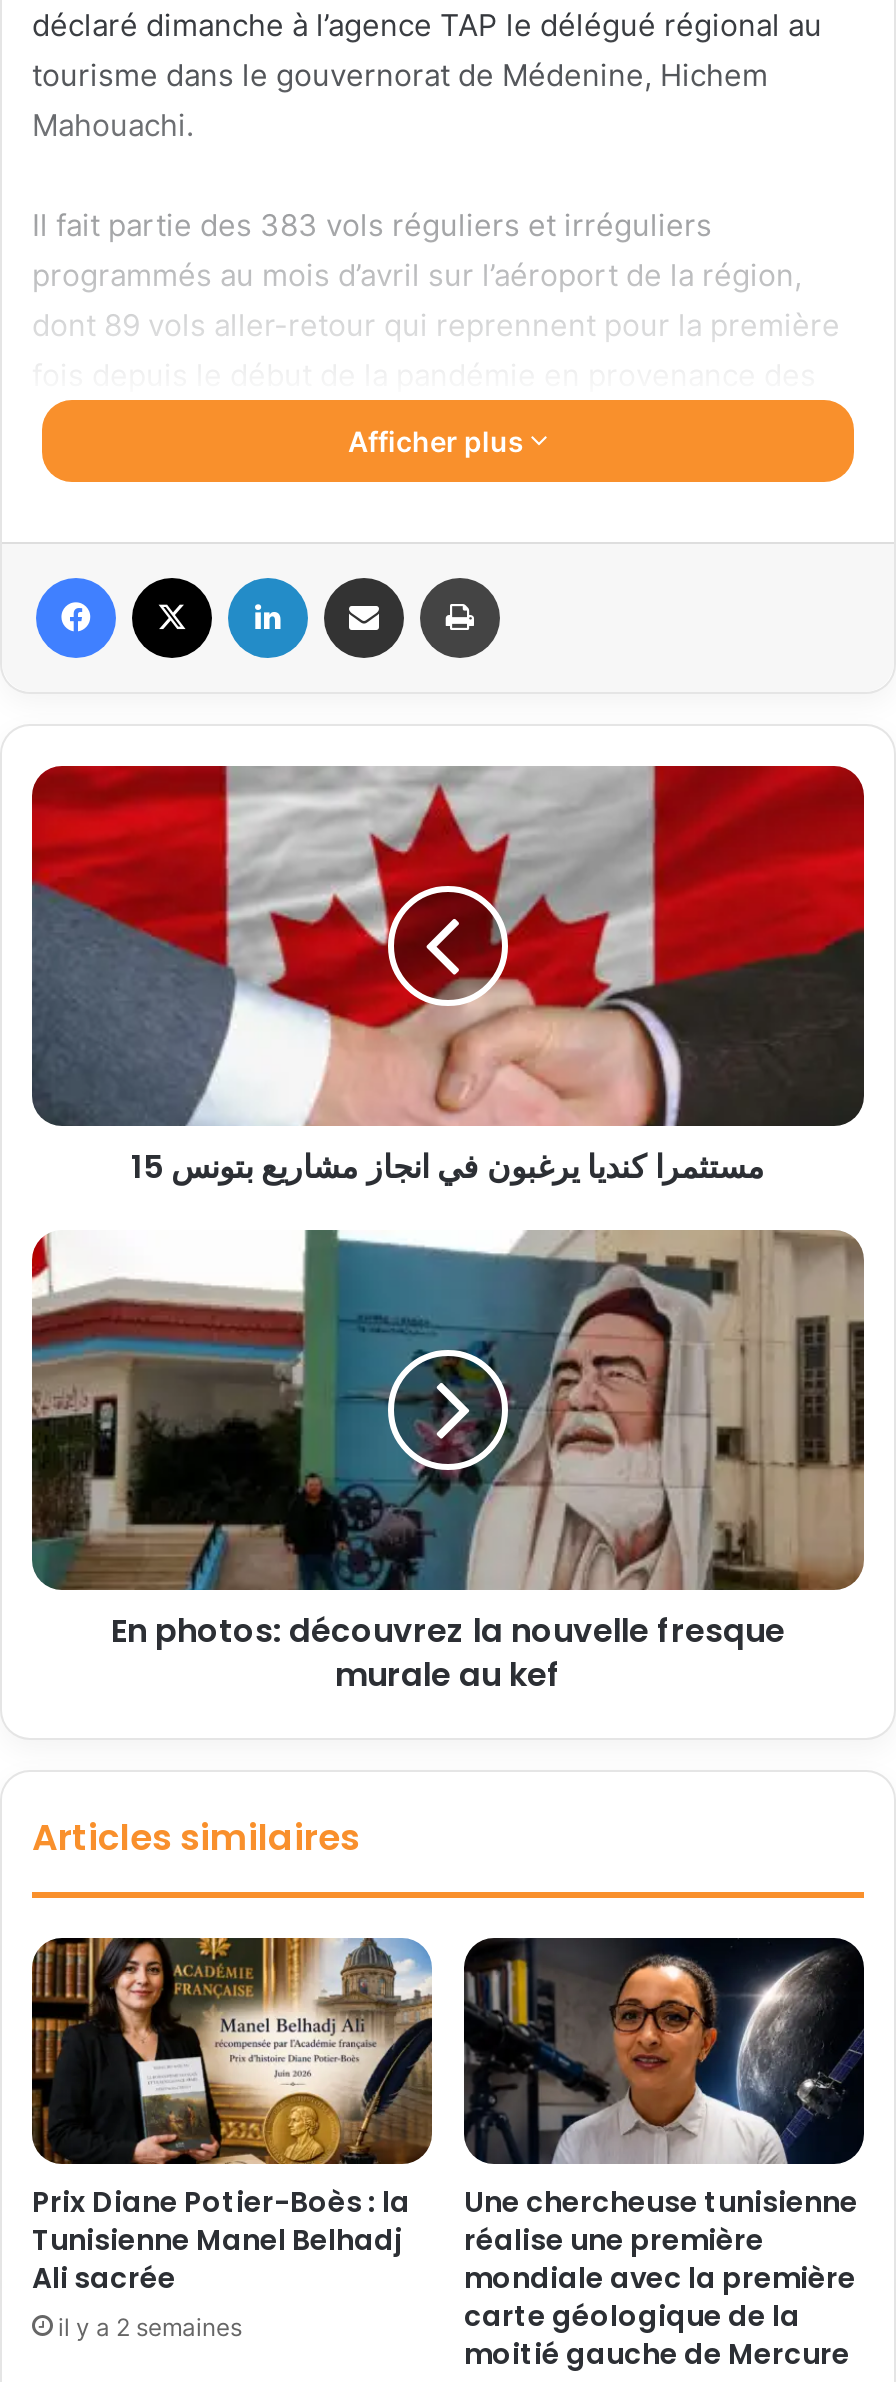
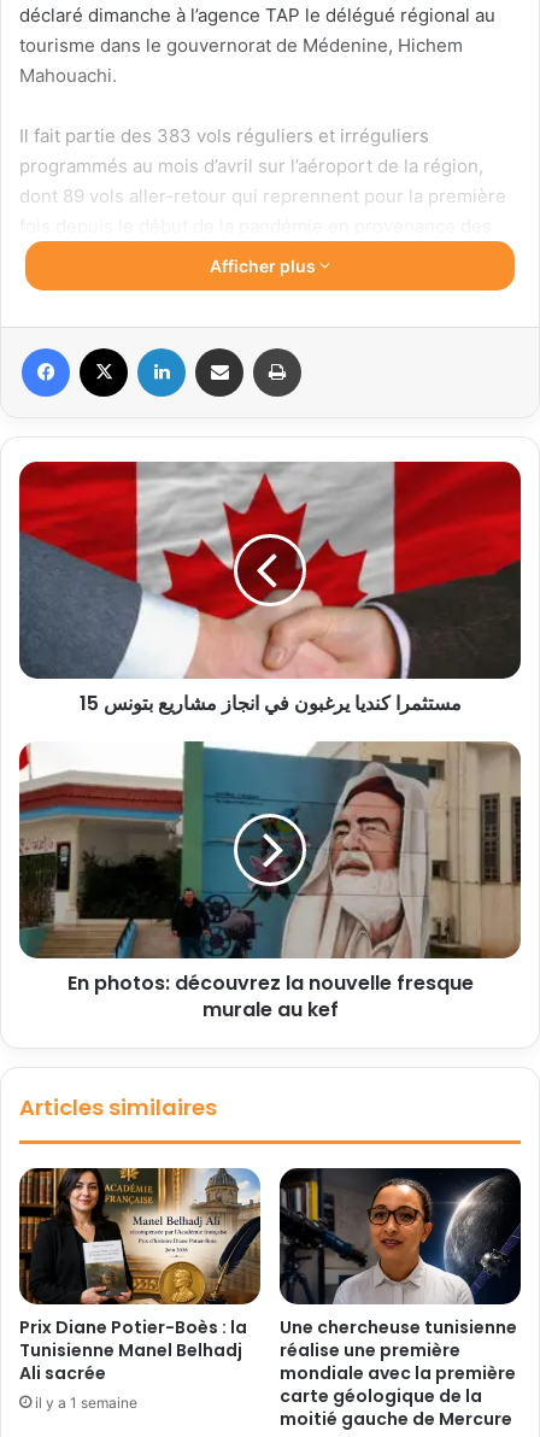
- il y a 2 semaines
+ il y a 1 semaine
